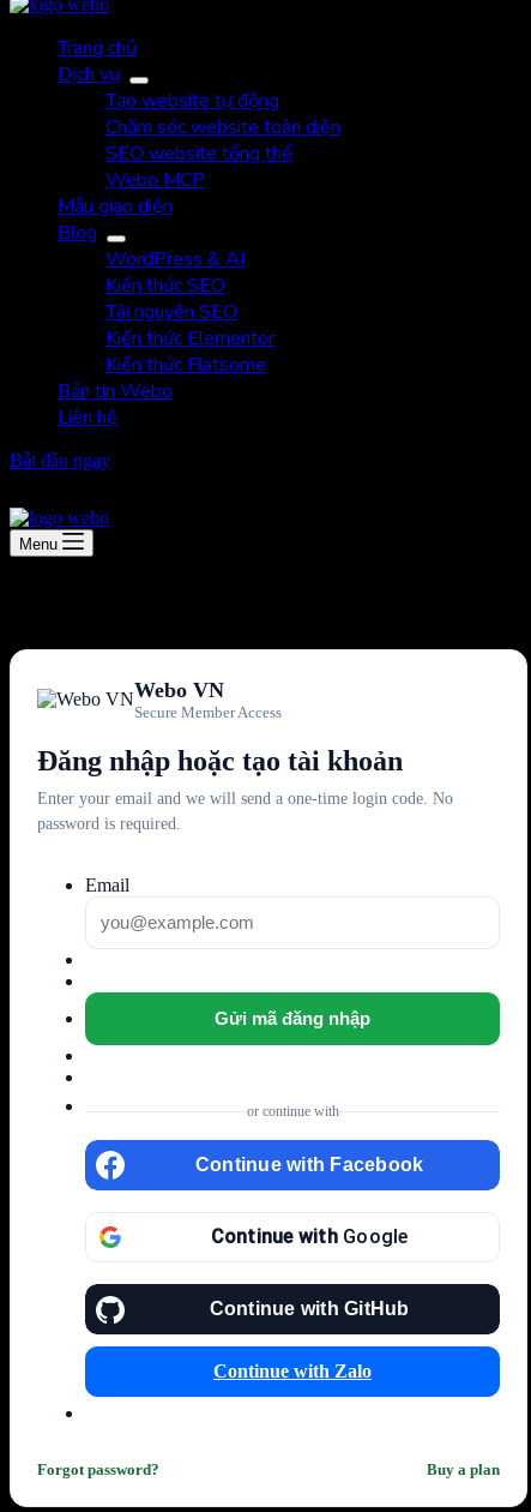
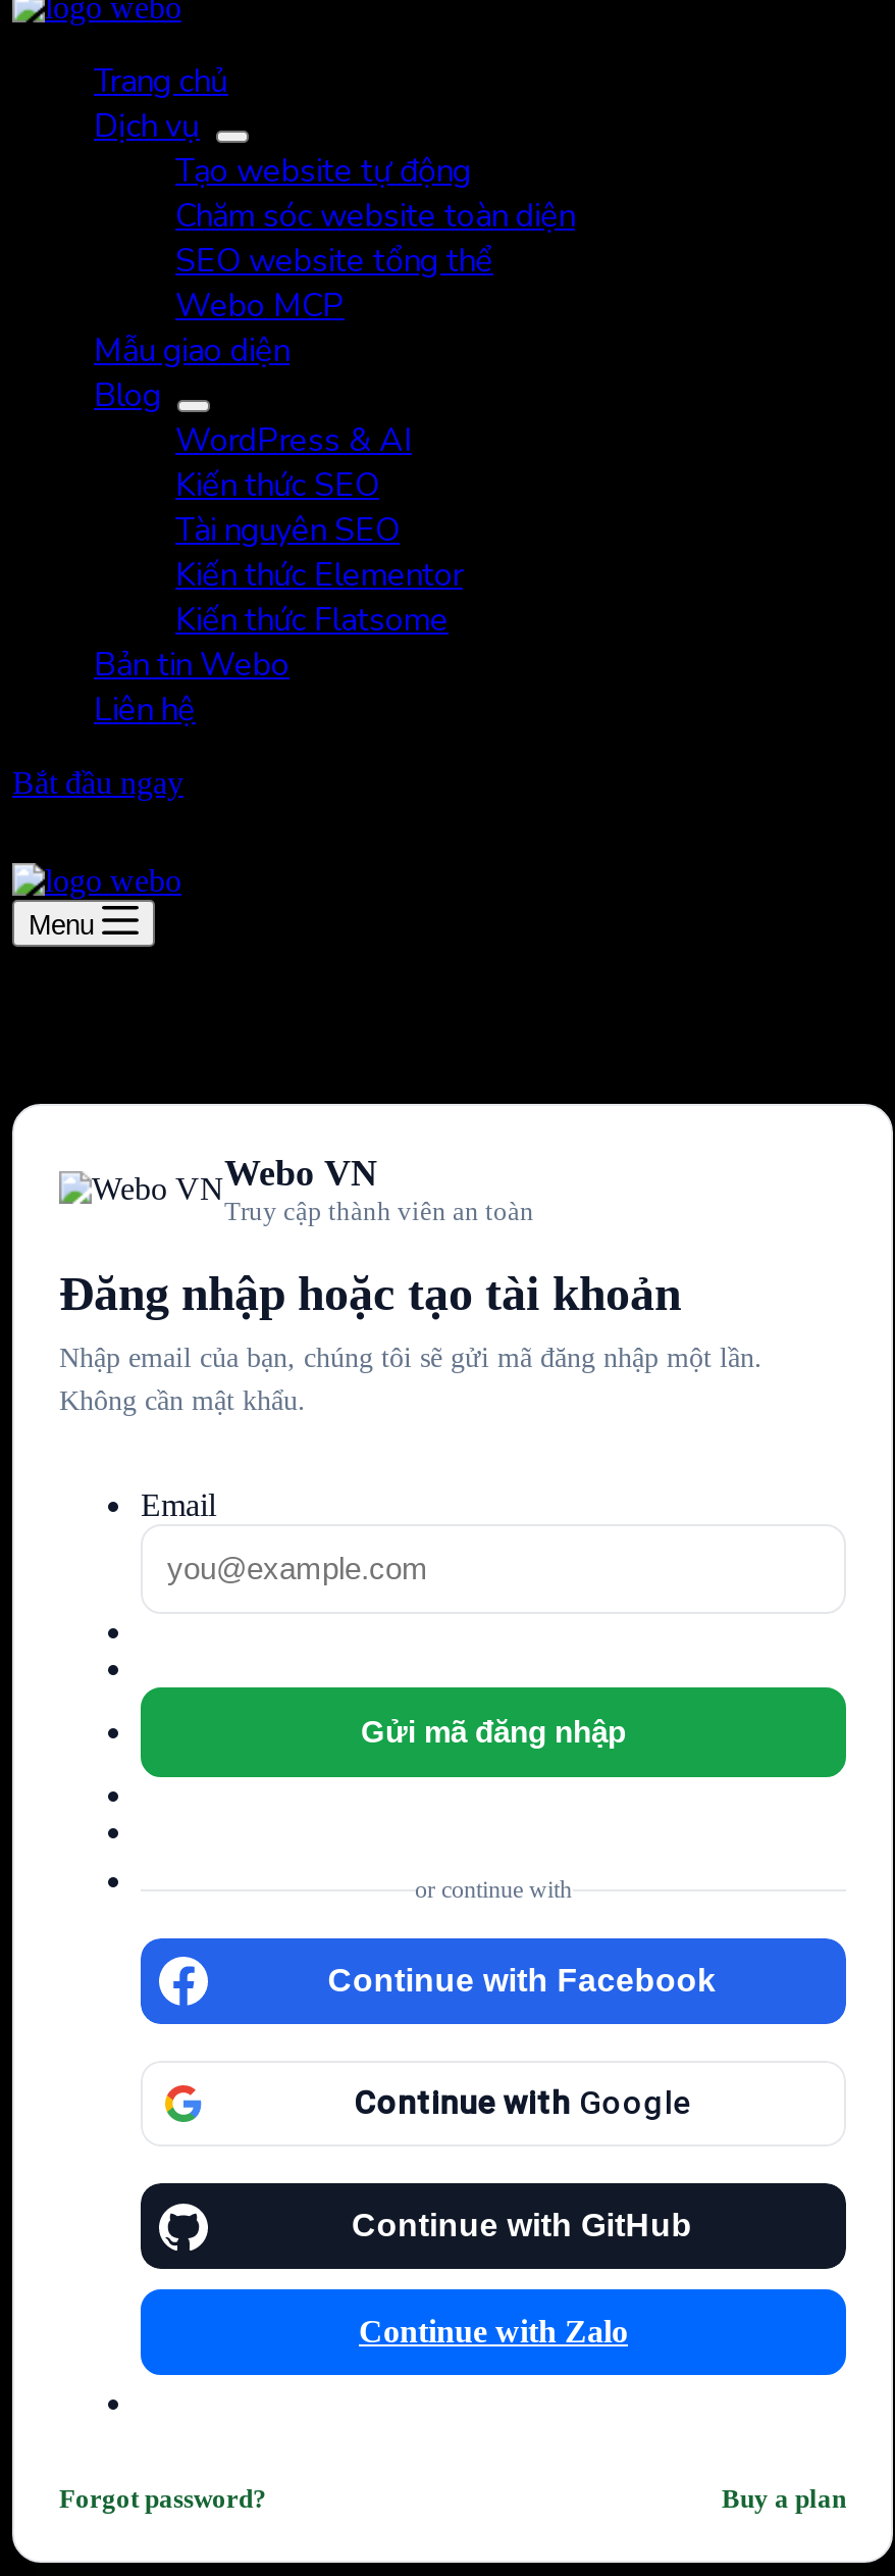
- Secure Member Access
+ Truy cập thành viên an toàn

- Enter your email and we will send a one-time login code. No
- password is required.
+ Nhập email của bạn, chúng tôi sẽ gửi mã đăng nhập một lần.
+ Không cần mật khẩu.
